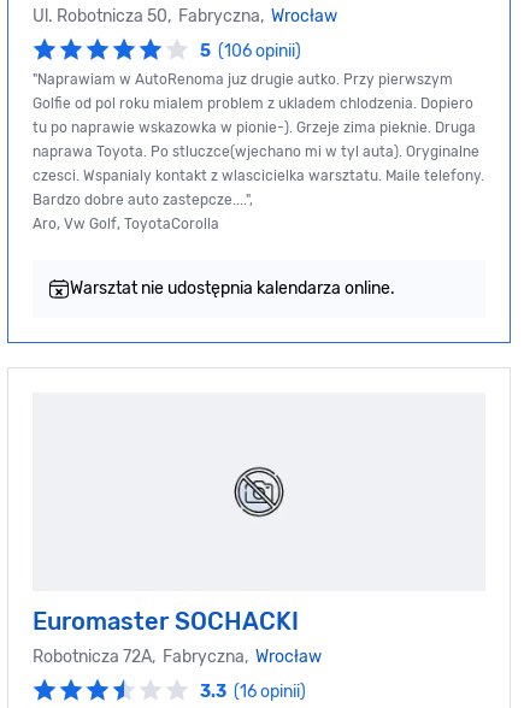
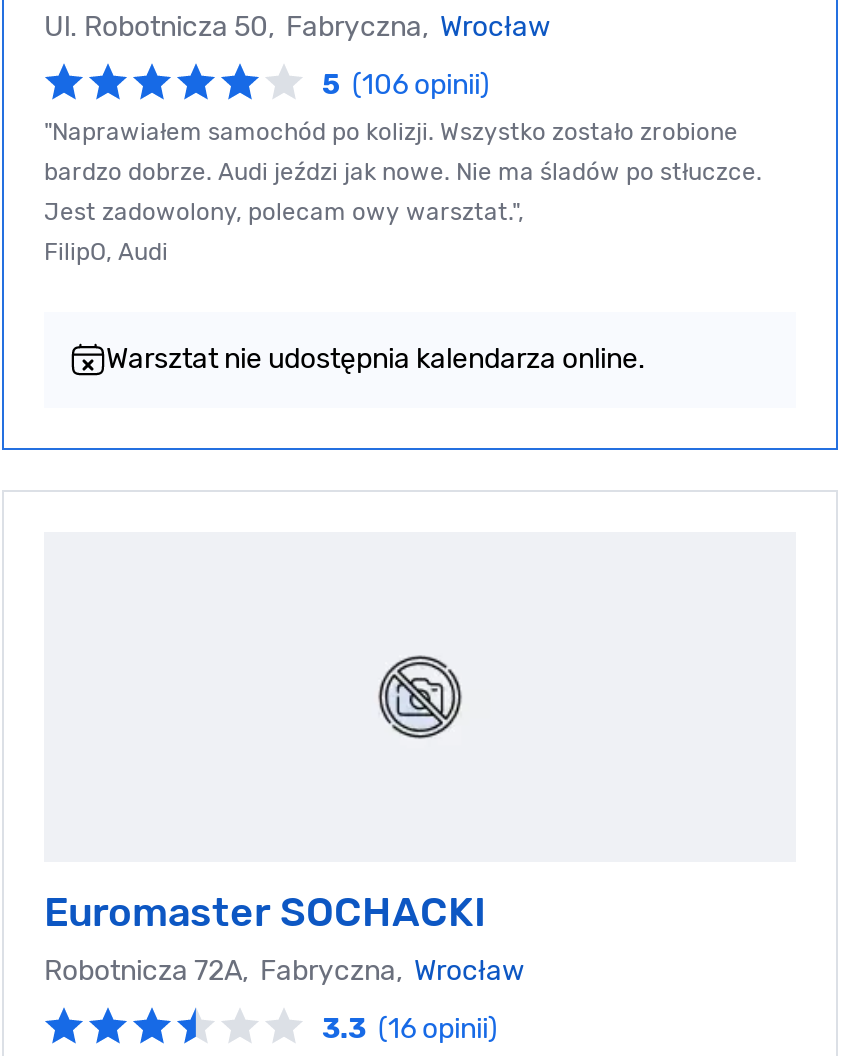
- "Naprawiam w AutoRenoma juz drugie autko. Przy pierwszym
- Golfie od pol roku mialem problem z ukladem chlodzenia. Dopiero
- tu po naprawie wskazowka w pionie-). Grzeje zima pieknie. Druga
- naprawa Toyota. Po stluczce(wjechano mi w tyl auta). Oryginalne
- czesci. Wspanialy kontakt z wlascicielka warsztatu. Maile telefony.
- Bardzo dobre auto zastepcze....",
- Aro, Vw Golf, ToyotaCorolla
+ "Naprawiałem samochód po kolizji. Wszystko zostało zrobione
+ bardzo dobrze. Audi jeździ jak nowe. Nie ma śladów po stłuczce.
+ Jest zadowolony, polecam owy warsztat.",
+ FilipO, Audi
